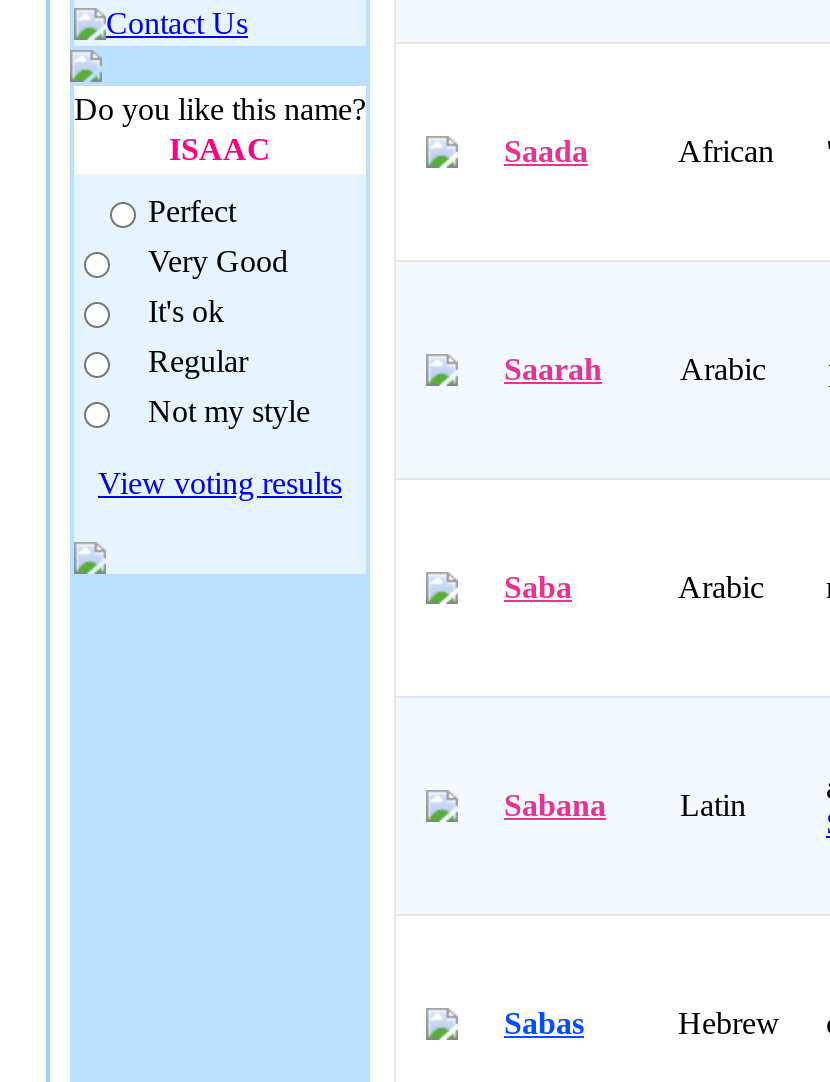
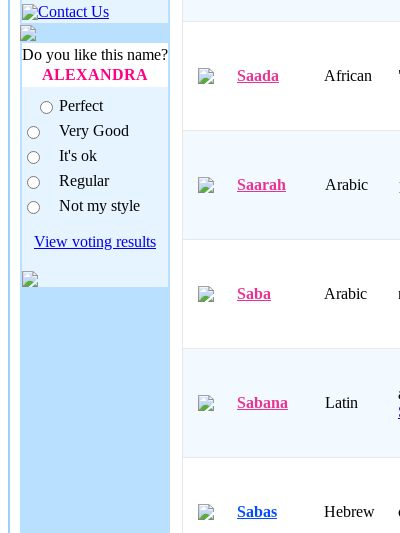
- ISAAC
+ ALEXANDRA
